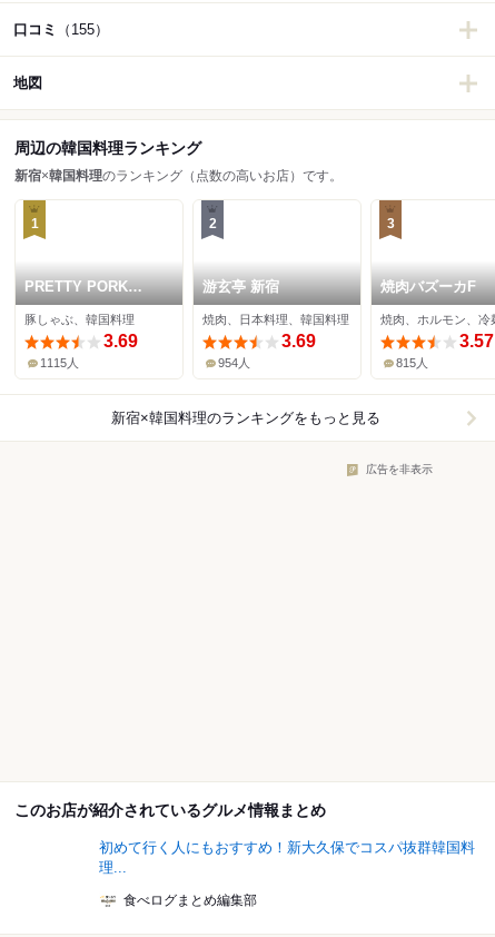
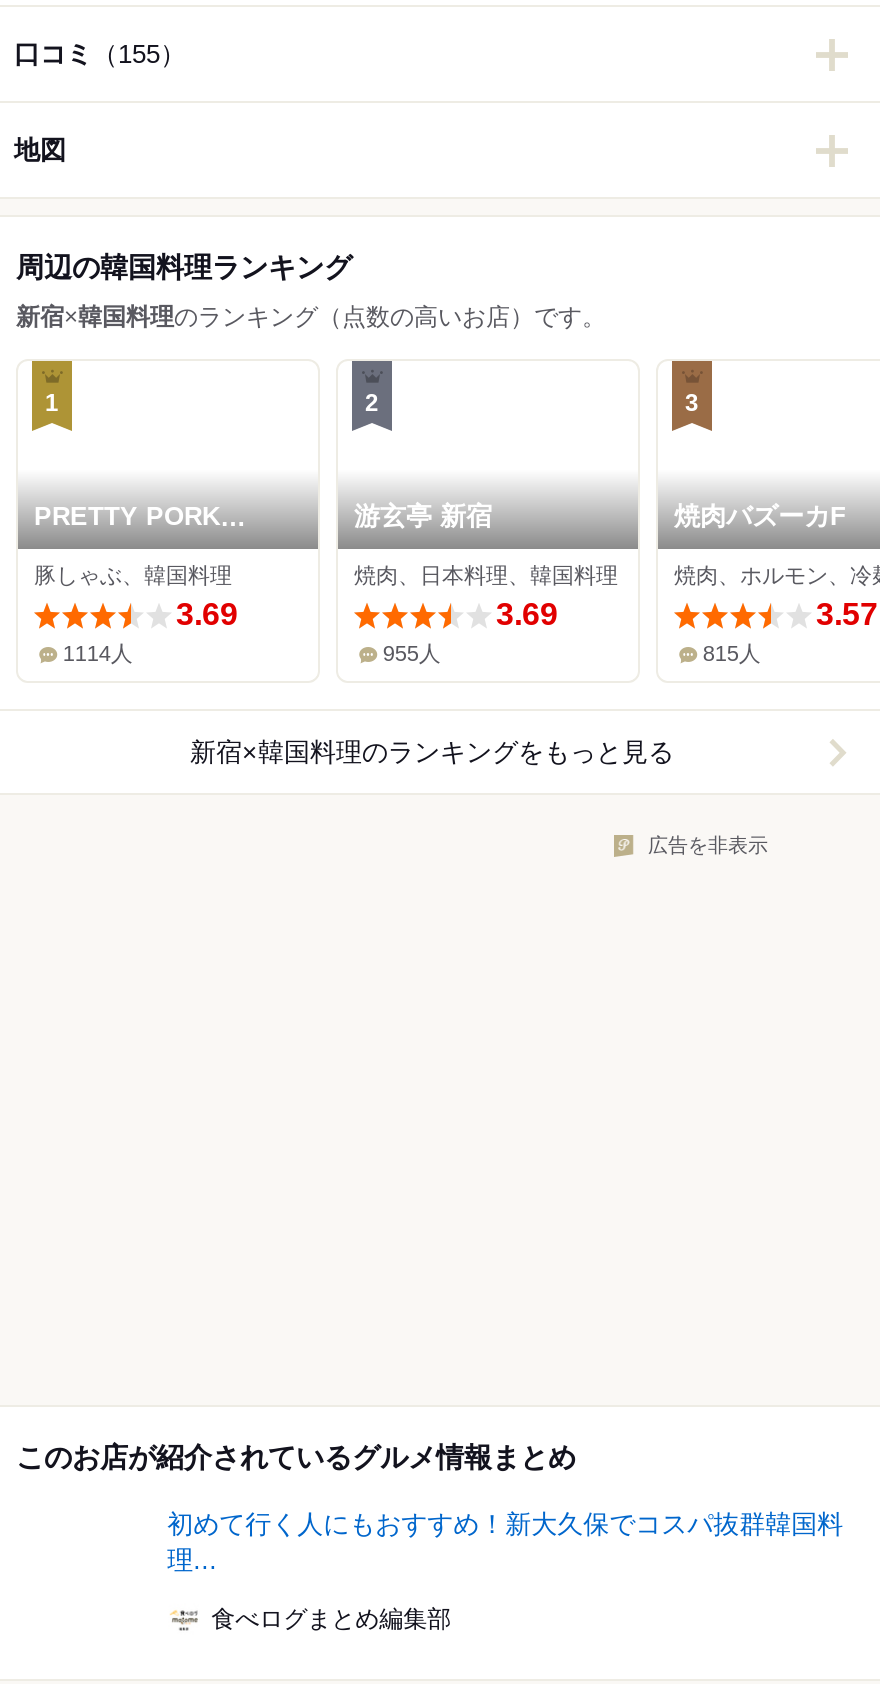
- 1115人
+ 1114人

- 954人
+ 955人
